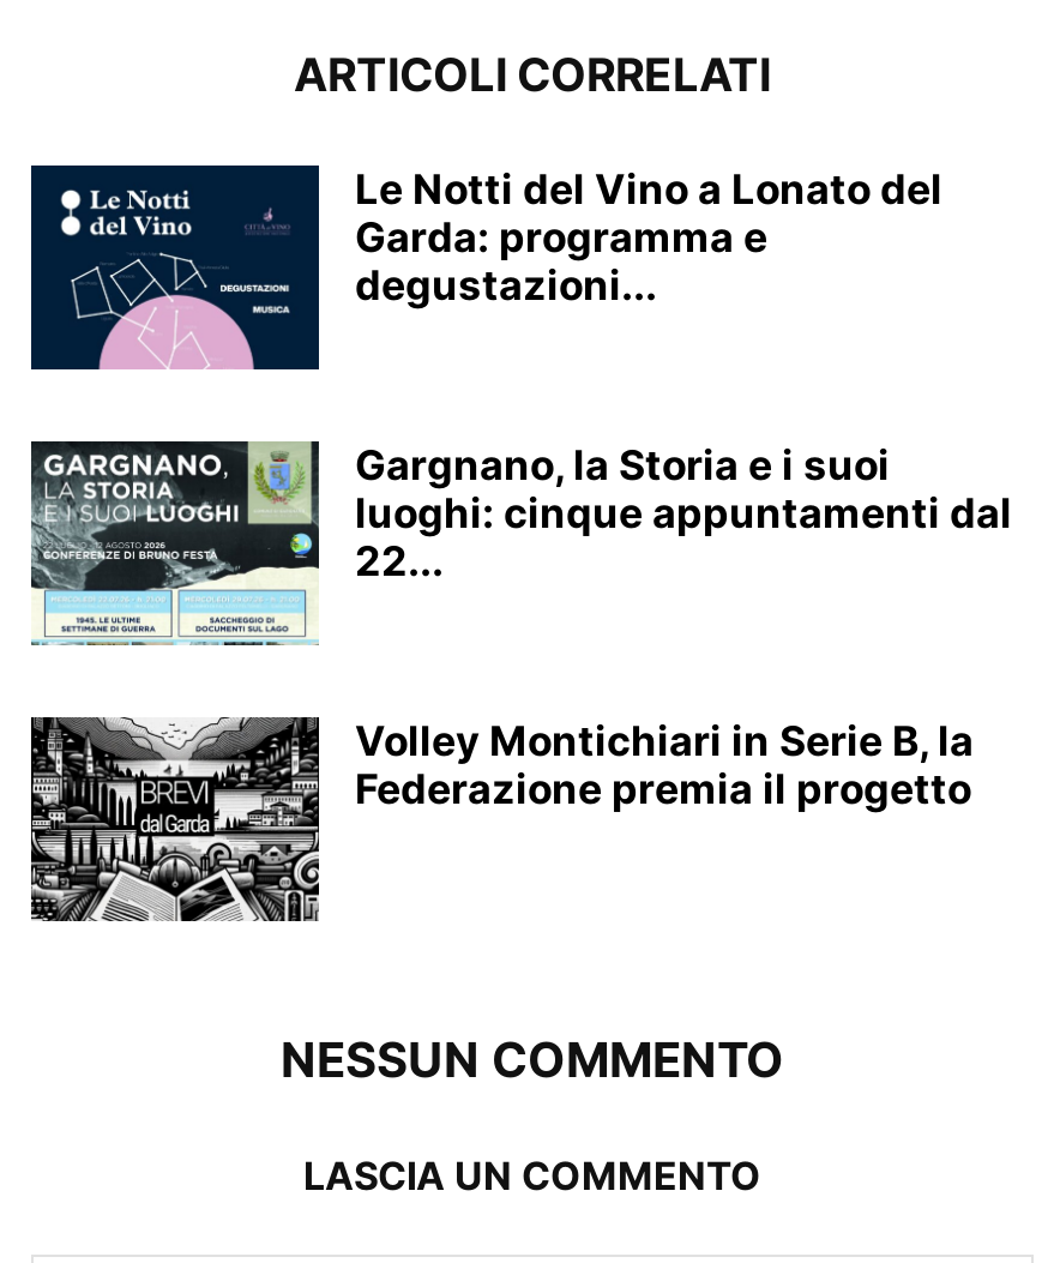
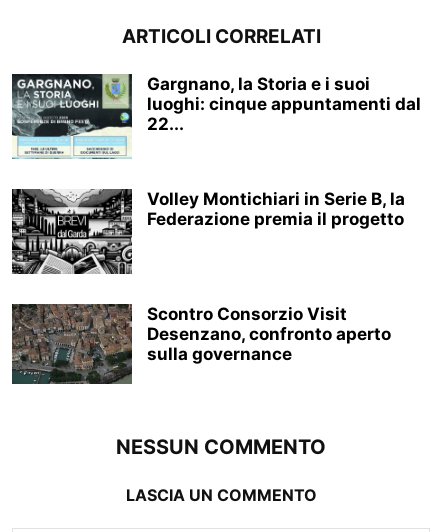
- [image]
- Le Notti del Vino a Lonato del
- Garda: programma e
- degustazioni...

moved up: [image] | Gargnano, la Storia e i suoi | luoghi: cinque appuntamenti dal | 22... | Volley Montichiari in Serie B, la | Federazione premia il progetto

+ [image]
+ Scontro Consorzio Visit
+ Desenzano, confronto aperto
+ sulla governance
